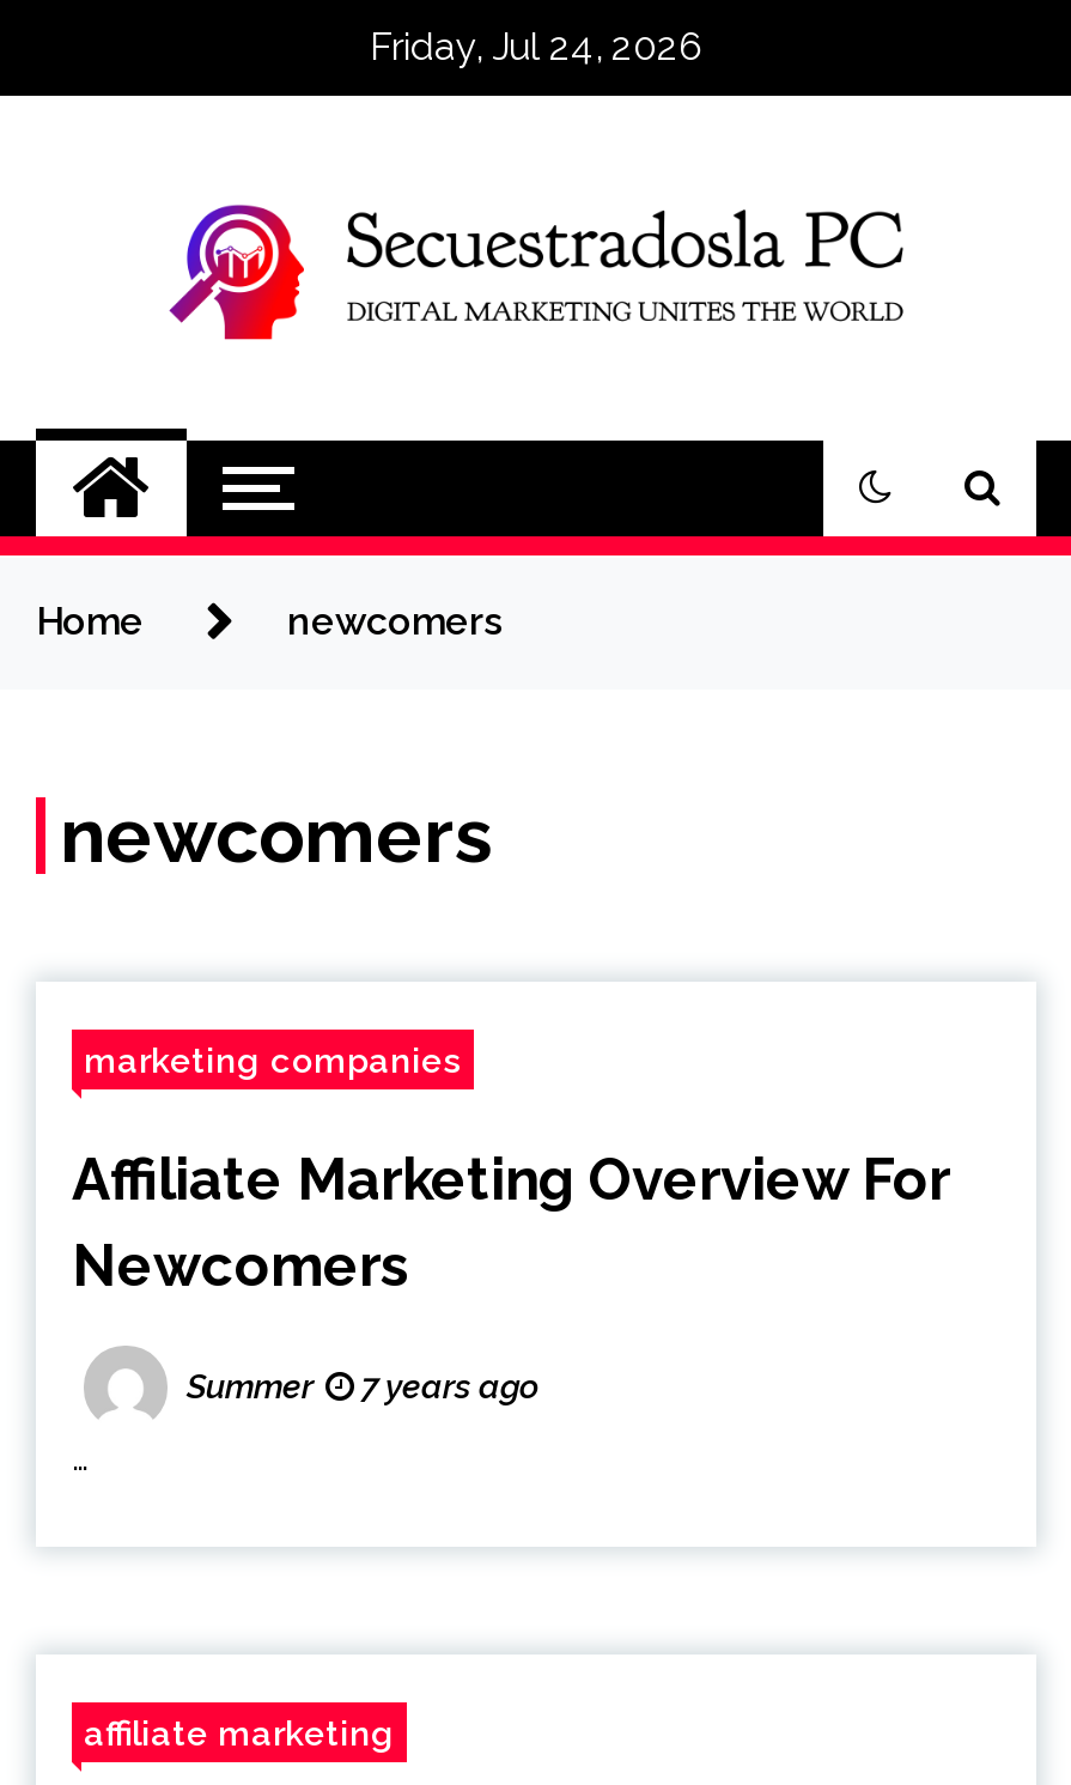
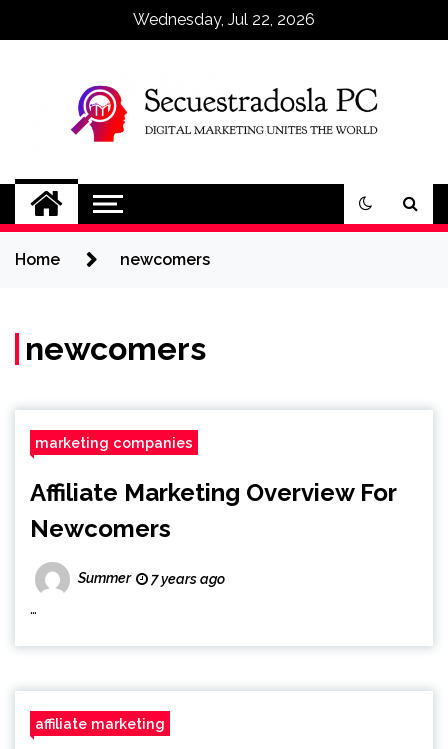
- Friday, Jul 24, 2026
+ Wednesday, Jul 22, 2026
